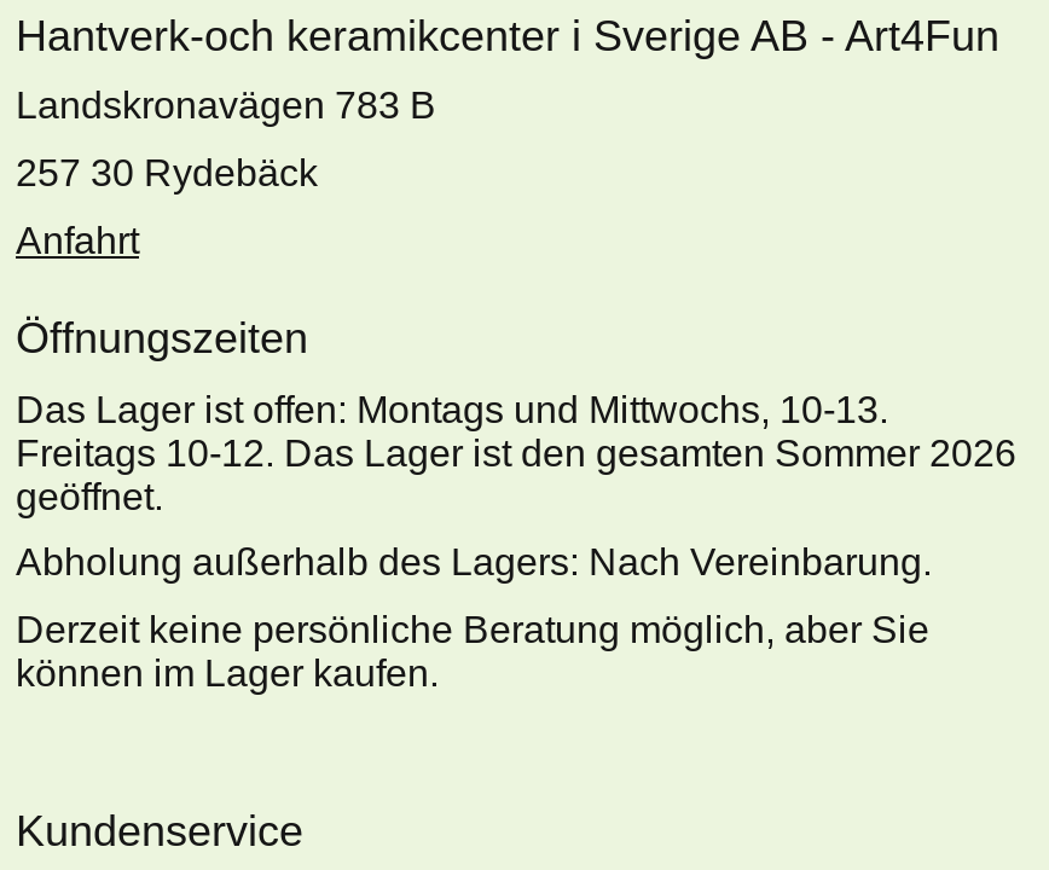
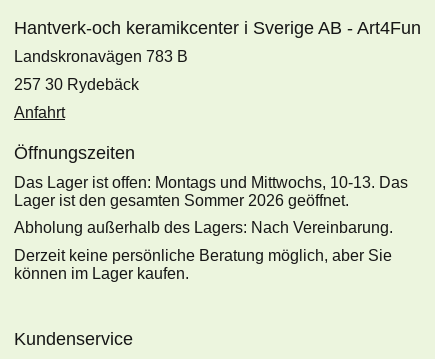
- Das Lager ist offen: Montags und Mittwochs, 10-13.
- Freitags 10-12. Das Lager ist den gesamten Sommer 2026
- geöffnet.
+ Das Lager ist offen: Montags und Mittwochs, 10-13. Das
+ Lager ist den gesamten Sommer 2026 geöffnet.
